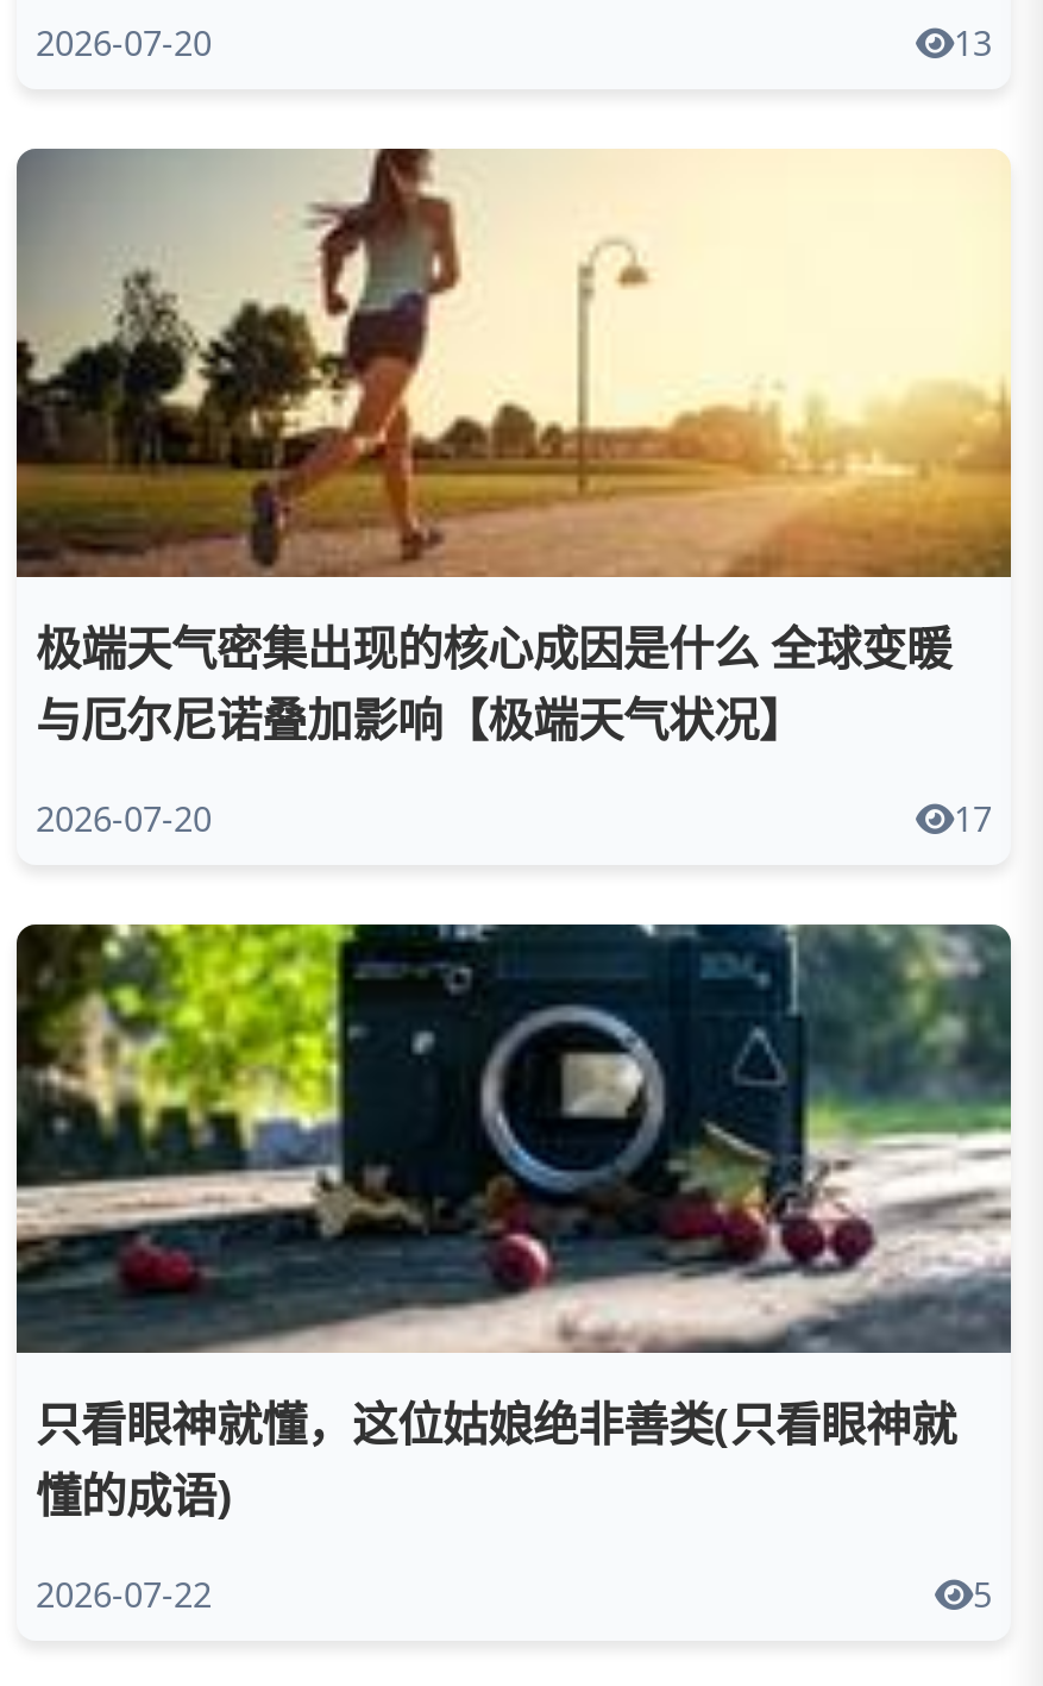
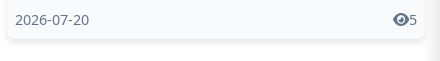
- 13

- [image]
- 极端天气密集出现的核心成因是什么 全球变暖
- 与厄尔尼诺叠加影响【极端天气状况】
- 2026-07-20
- 17

- [image]
- 只看眼神就懂，这位姑娘绝非善类(只看眼神就
- 懂的成语)
- 2026-07-22
